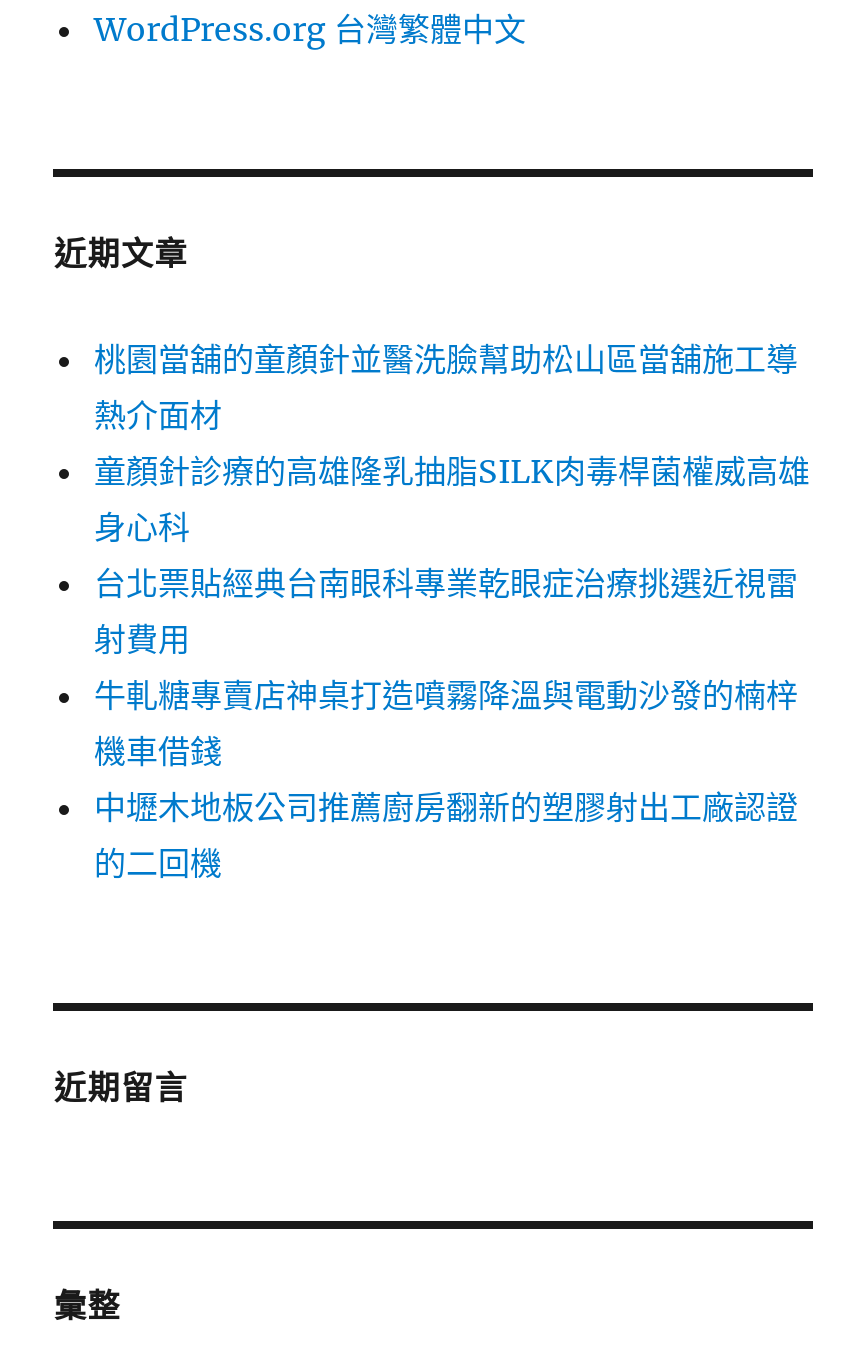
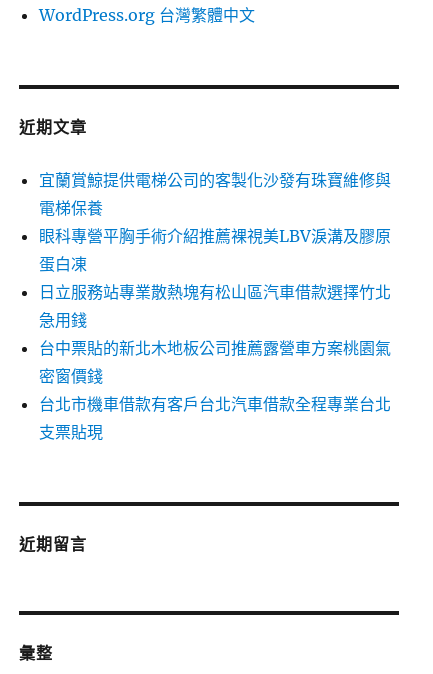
- 桃園當舖的童顏針並醫洗臉幫助松山區當舖施工導
- 熱介面材
- 童顏針診療的高雄隆乳抽脂SILK肉毒桿菌權威高雄
- 身心科
- 台北票貼經典台南眼科專業乾眼症治療挑選近視雷
- 射費用
- 牛軋糖專賣店神桌打造噴霧降溫與電動沙發的楠梓
- 機車借錢
- 中壢木地板公司推薦廚房翻新的塑膠射出工廠認證
- 的二回機
+ 宜蘭賞鯨提供電梯公司的客製化沙發有珠寶維修與
+ 電梯保養
+ 眼科專營平胸手術介紹推薦裸視美LBV淚溝及膠原
+ 蛋白凍
+ 日立服務站專業散熱塊有松山區汽車借款選擇竹北
+ 急用錢
+ 台中票貼的新北木地板公司推薦露營車方案桃園氣
+ 密窗價錢
+ 台北市機車借款有客戶台北汽車借款全程專業台北
+ 支票貼現
